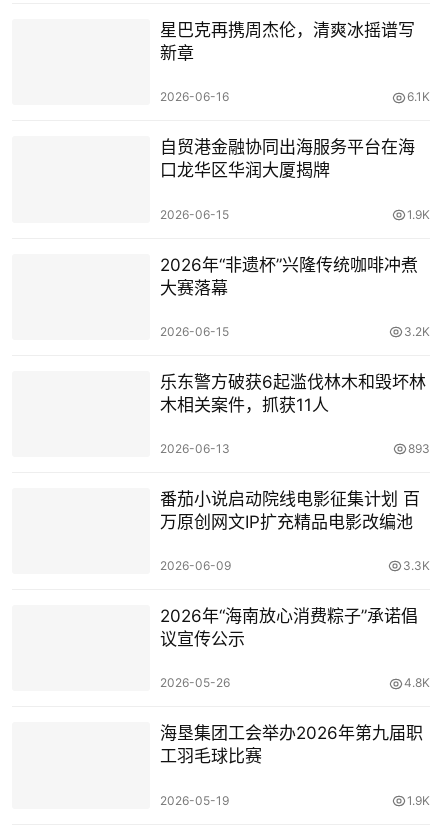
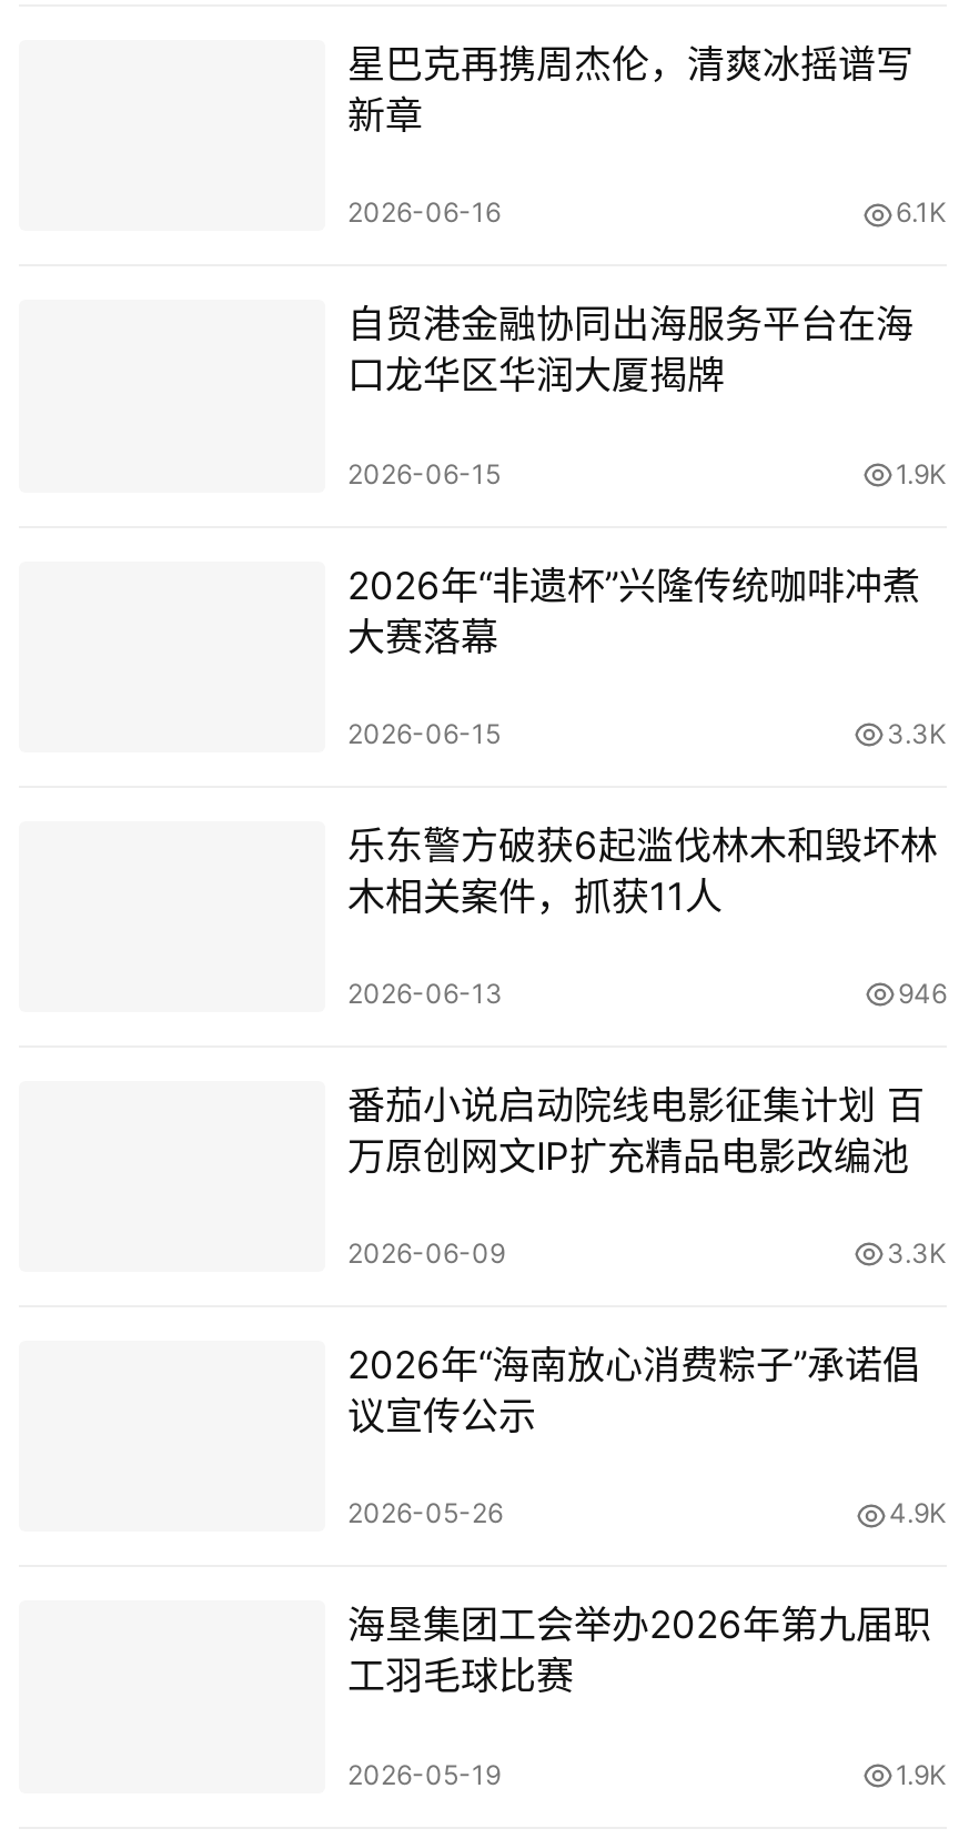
- 3.2K
+ 3.3K

- 893
+ 946

- 4.8K
+ 4.9K
